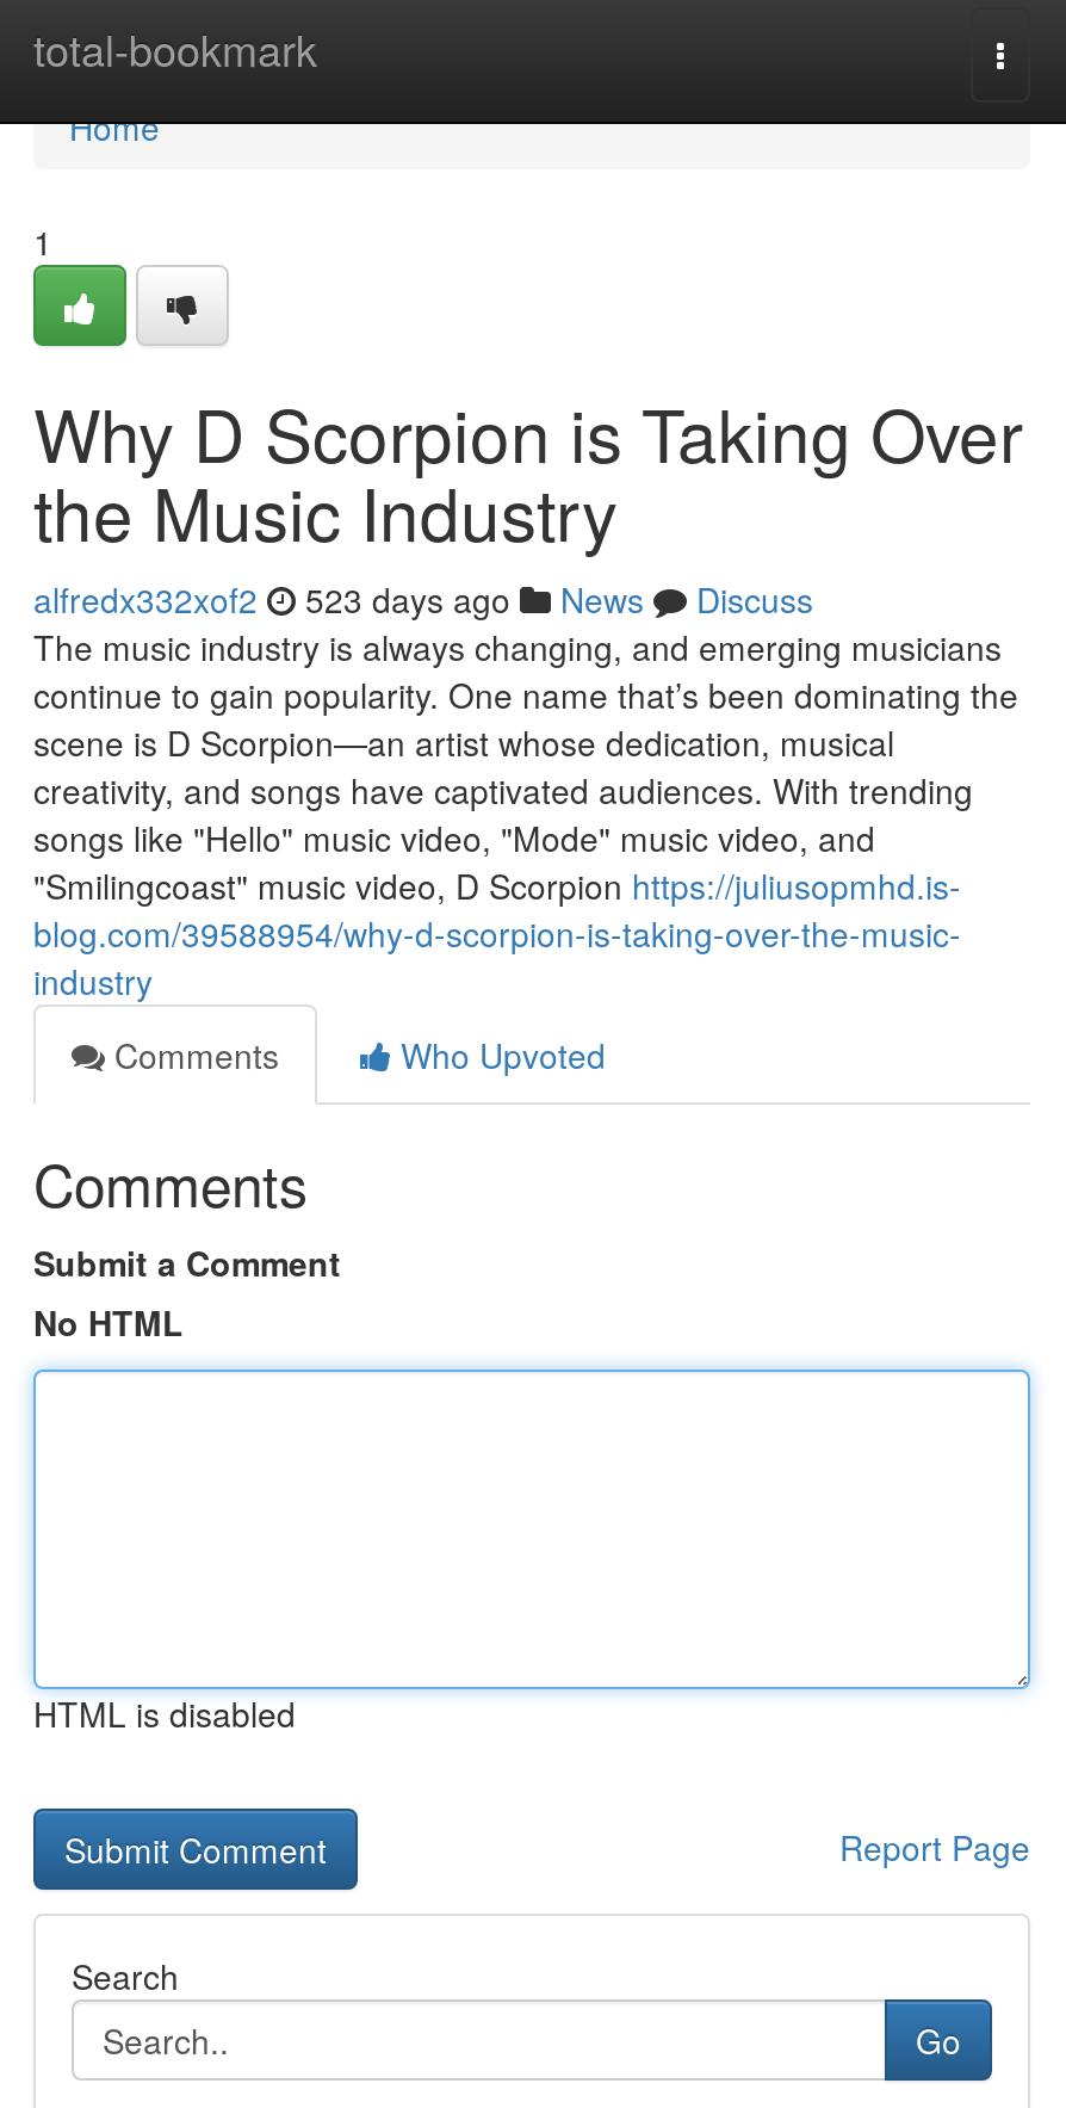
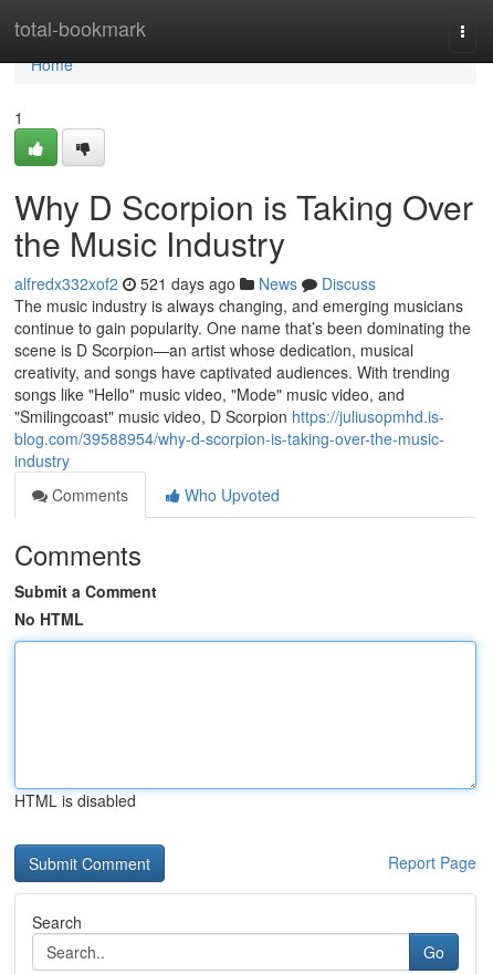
- alfredx332xof2 523 days ago News Discuss
+ alfredx332xof2 521 days ago News Discuss
